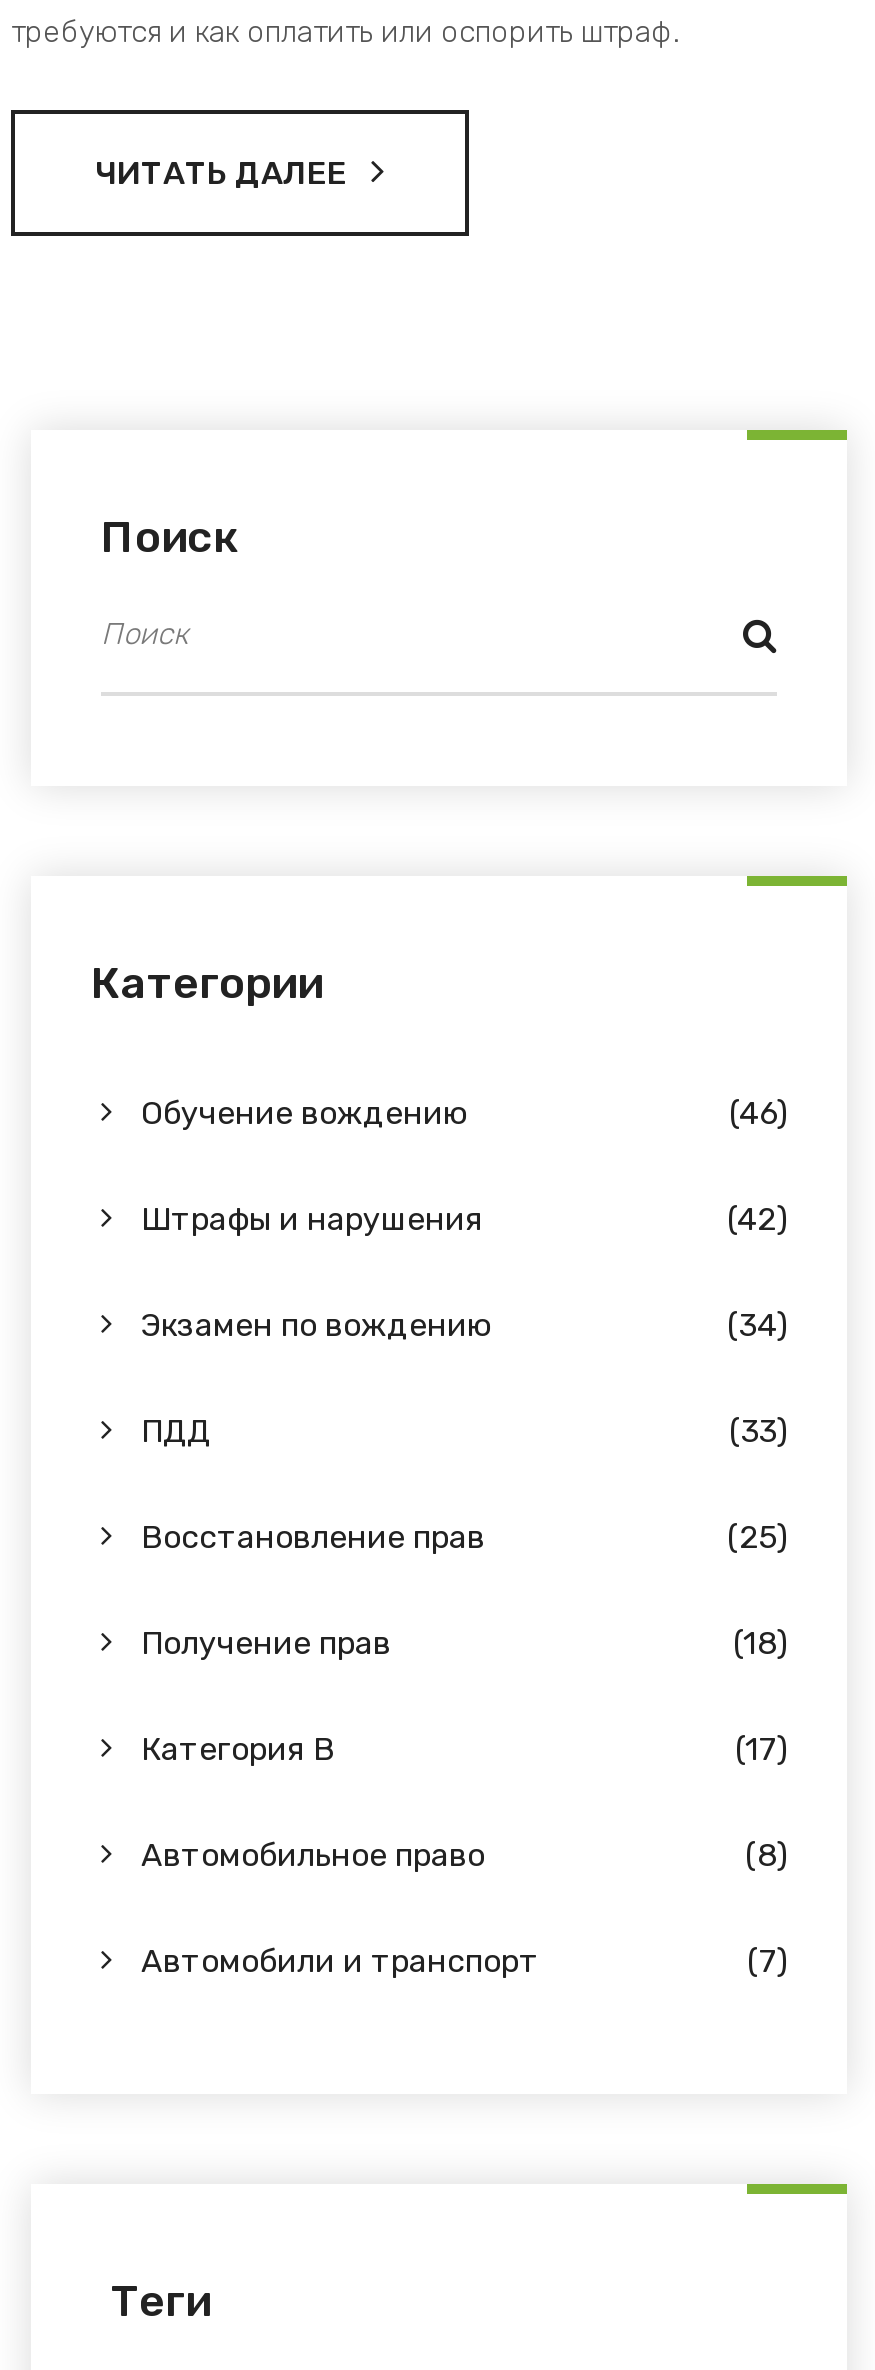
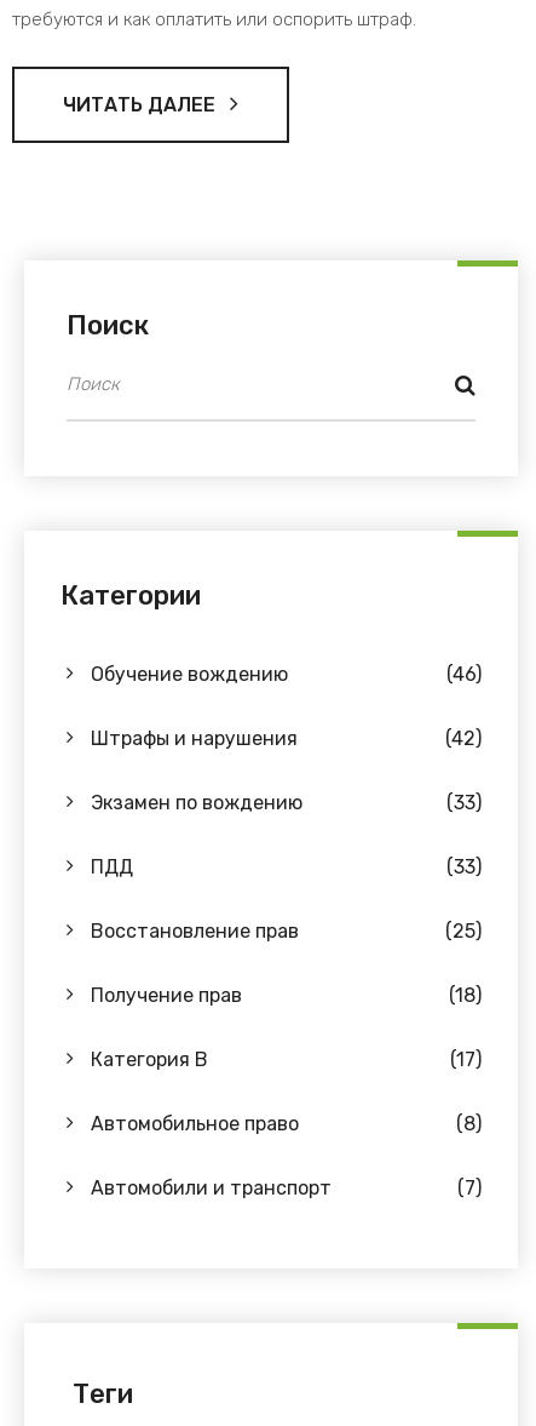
- (34)
+ (33)
